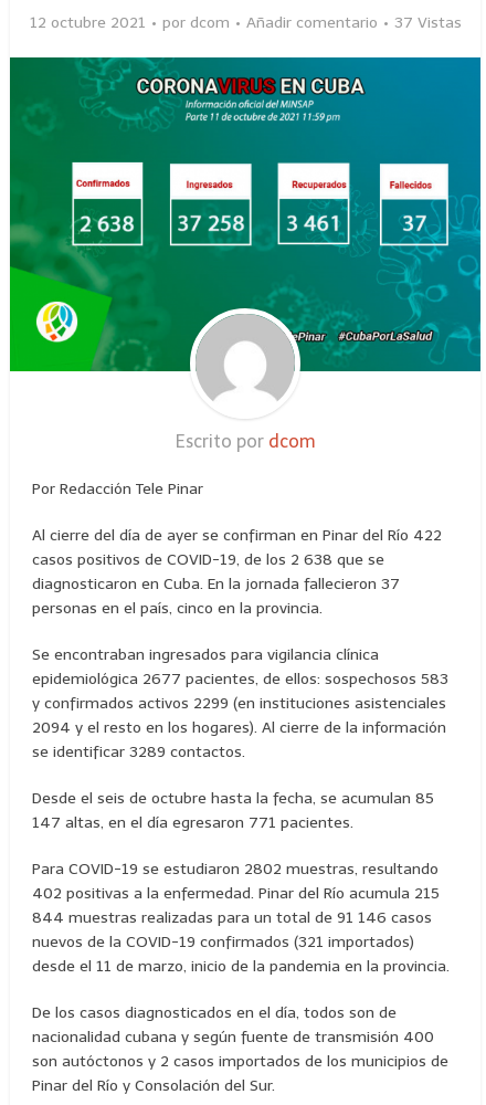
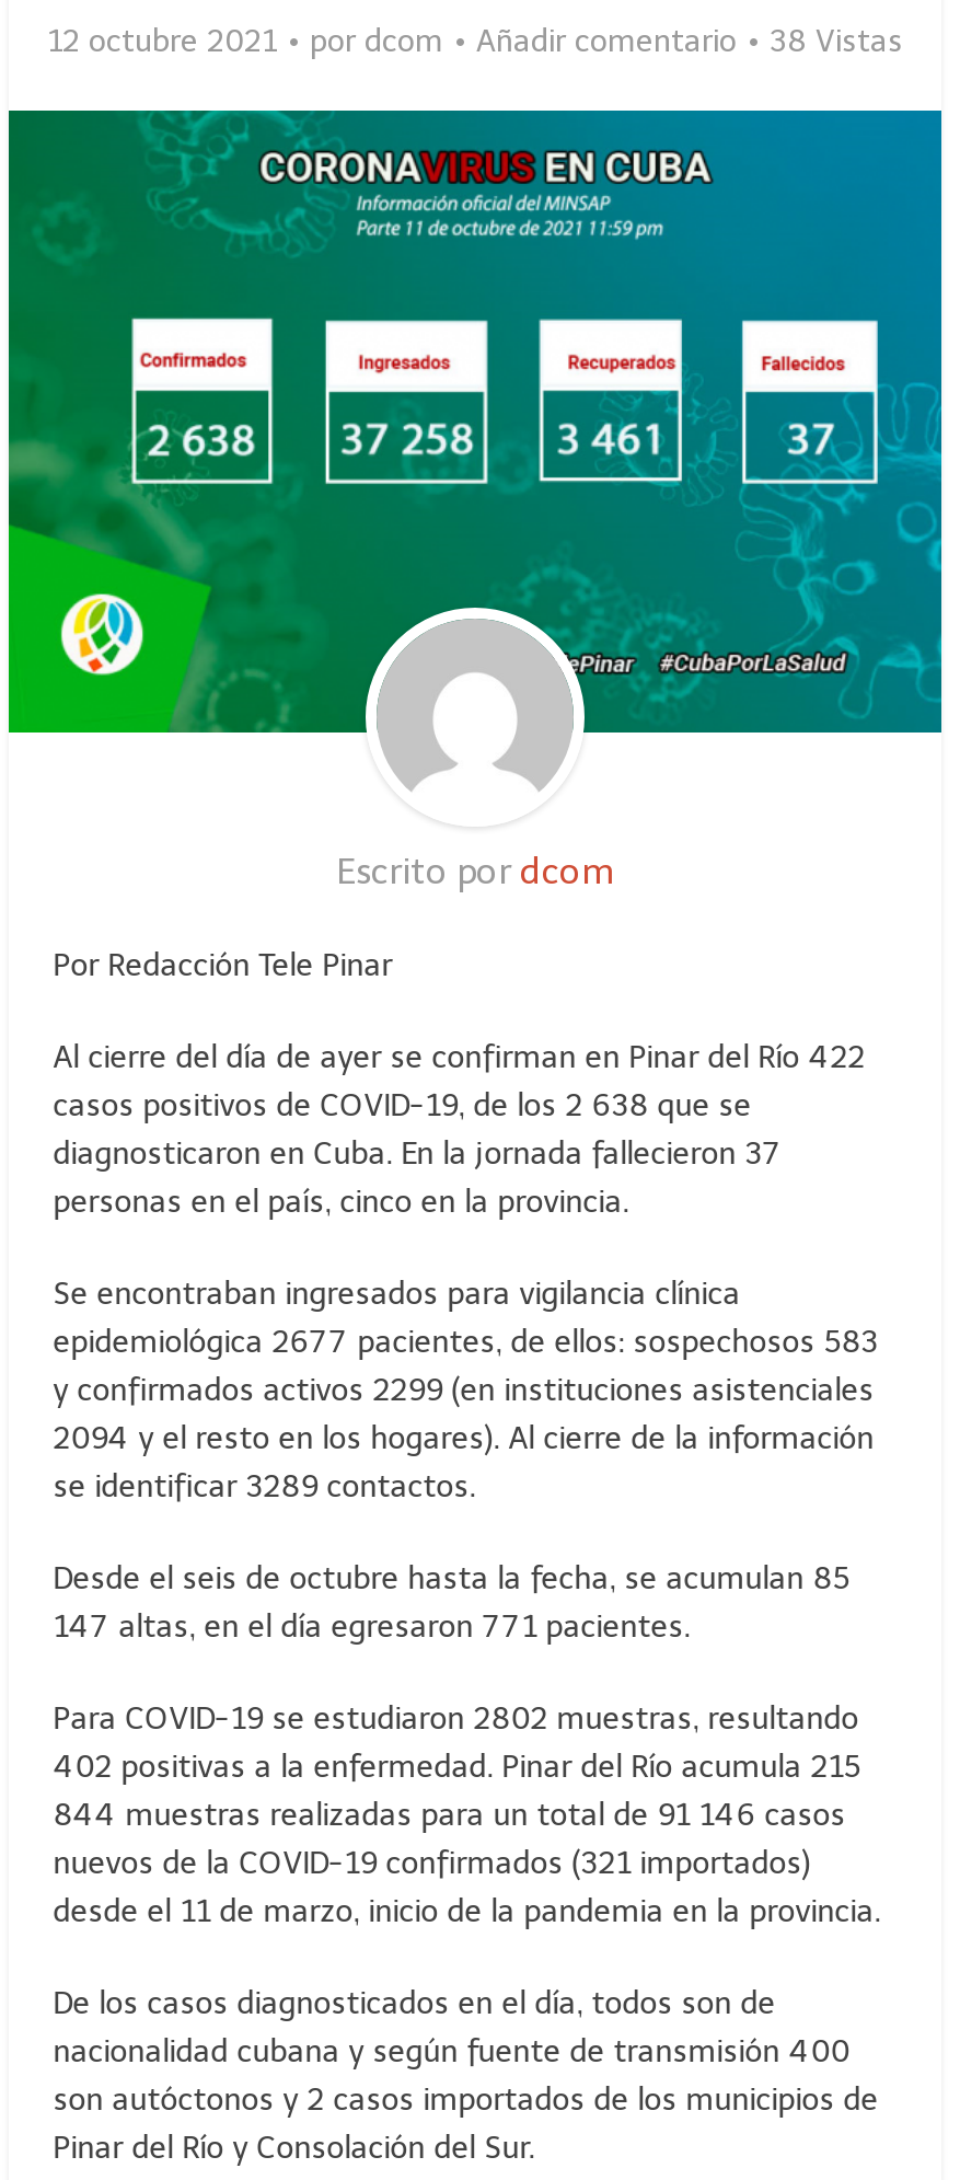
- 12 octubre 2021 por dcom Añadir comentario 37 Vistas
+ 12 octubre 2021 por dcom Añadir comentario 38 Vistas
